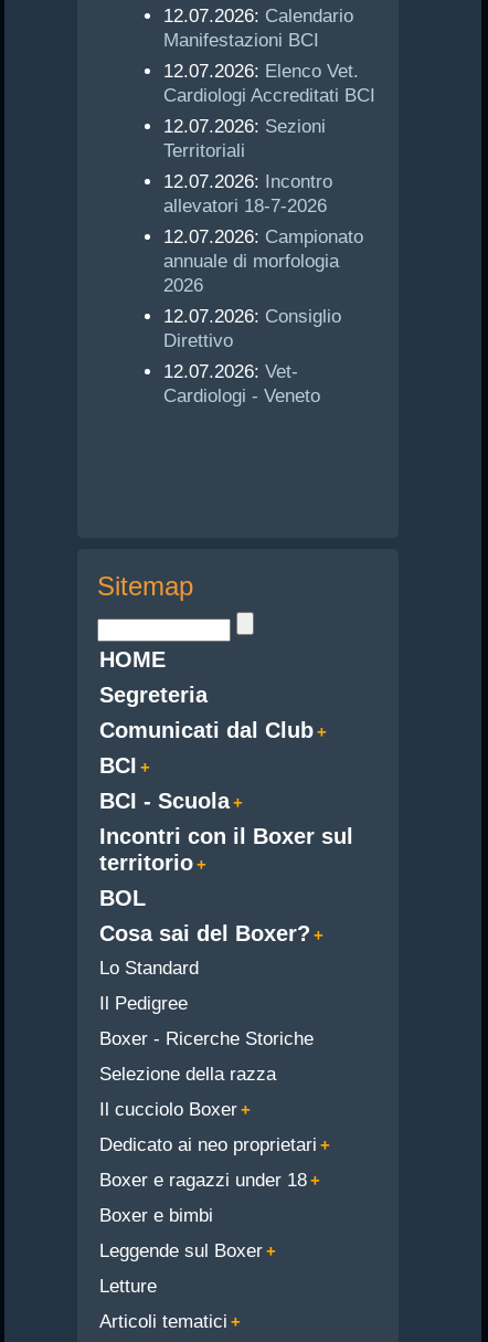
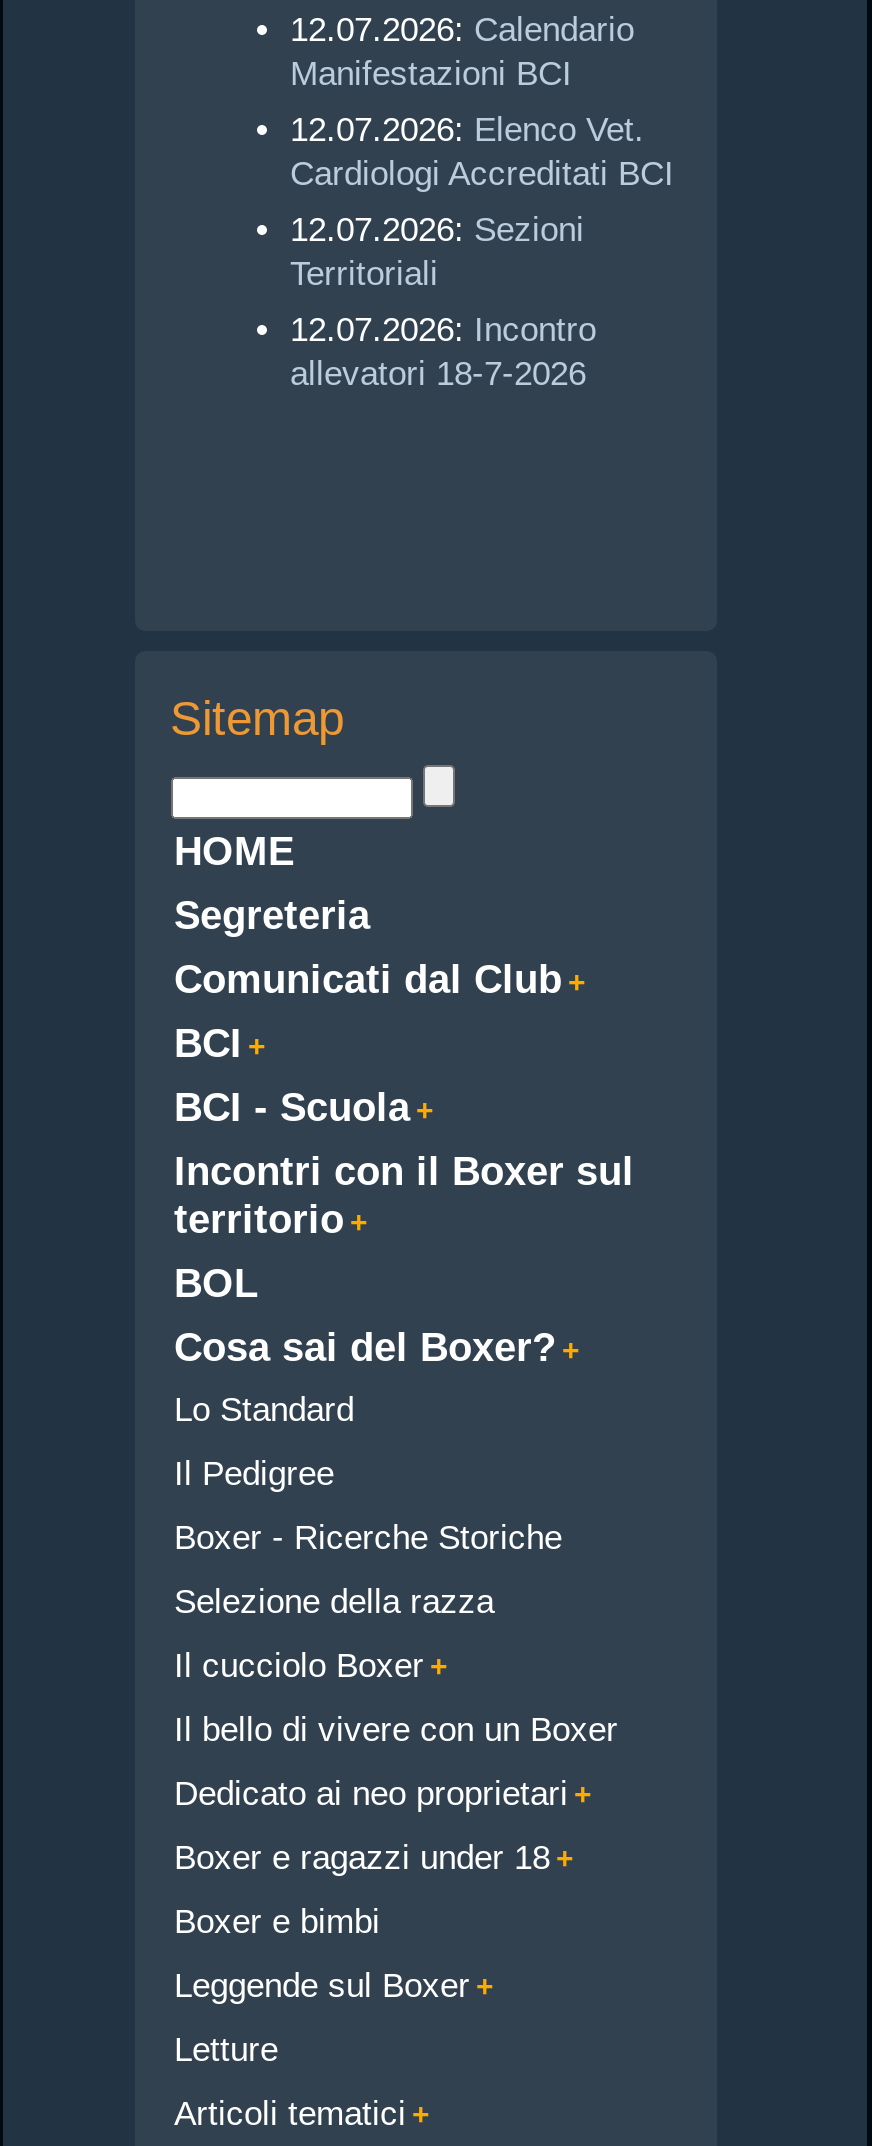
- 12.07.2026: Campionato
- annuale di morfologia
- 2026
- 12.07.2026: Consiglio
- Direttivo
- 12.07.2026: Vet-
- Cardiologi - Veneto

moved up: Sitemap | HOME | Segreteria | ... | Selezione della razza | Il cucciolo Boxer

+ Il bello di vivere con un Boxer
